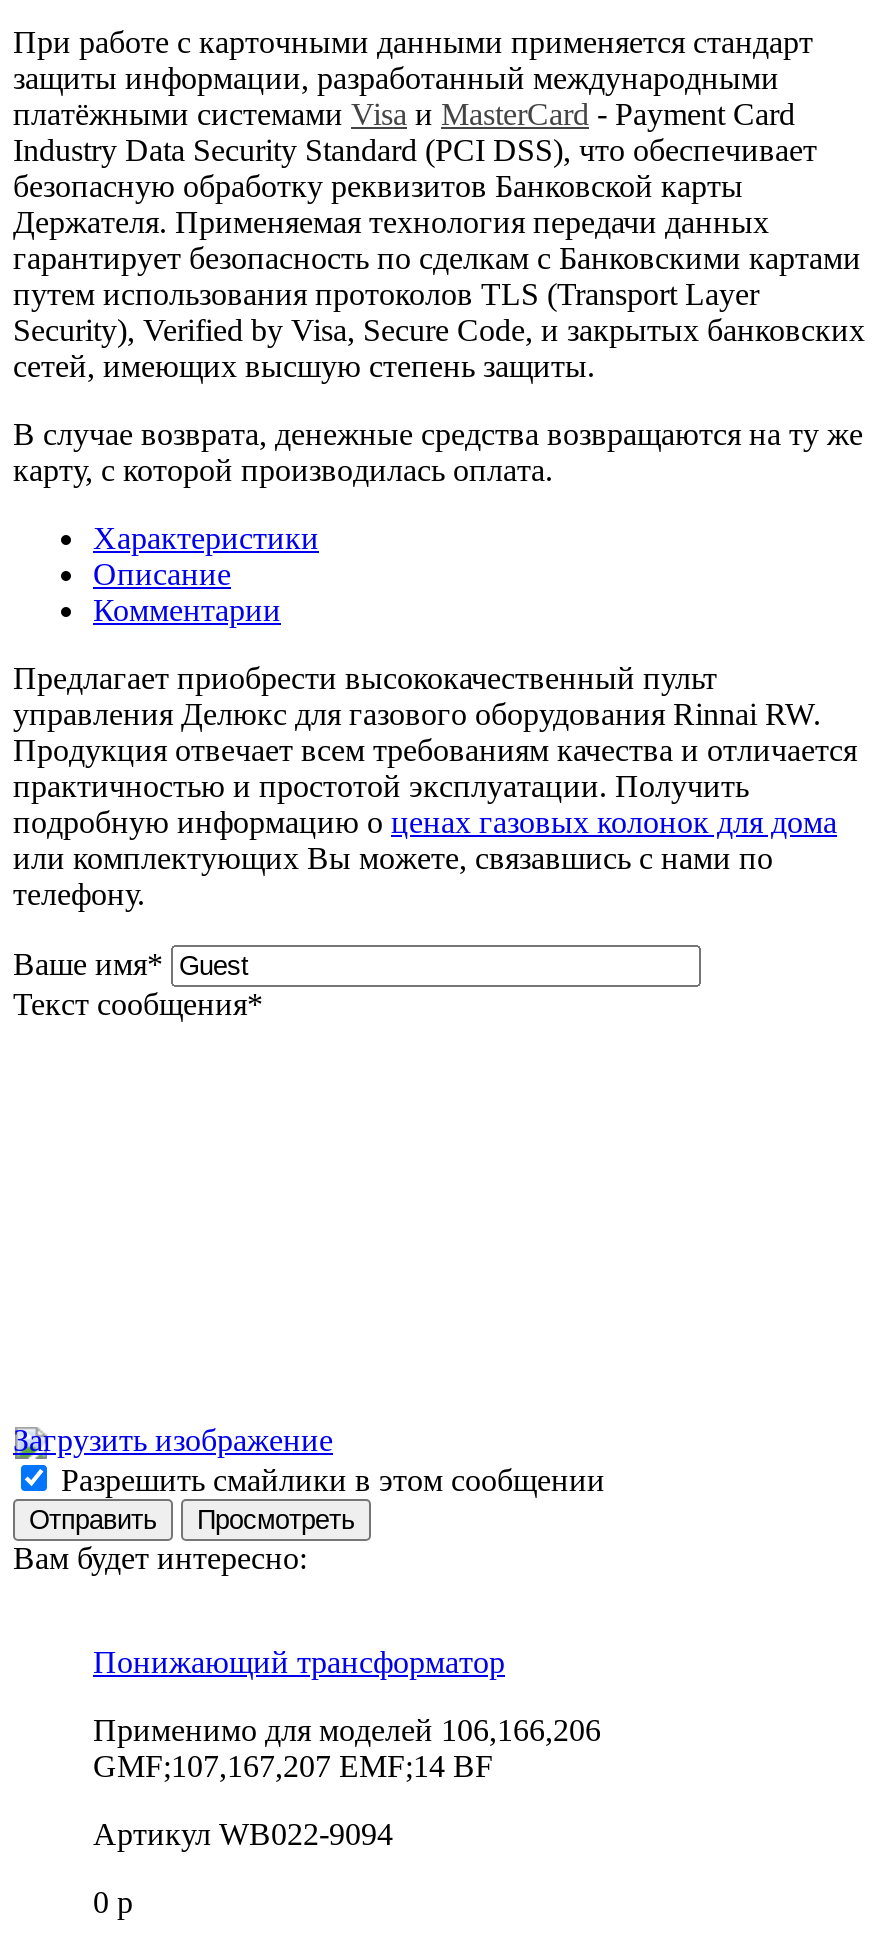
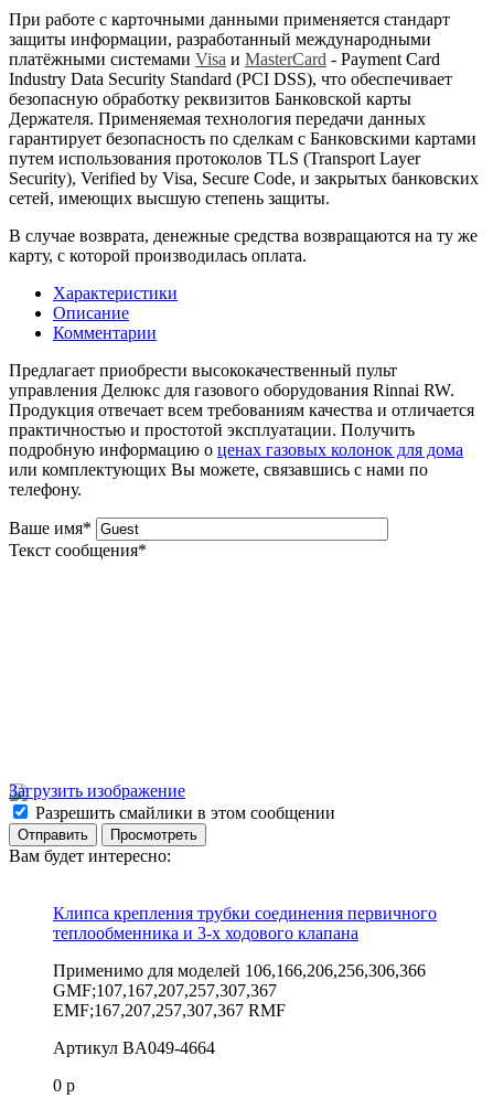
- Понижающий трансформатор
+ Клипса крепления трубки соединения первичного
+ теплообменника и 3-х ходового клапана

- Применимо для моделей 106,166,206
- GMF;107,167,207 EMF;14 BF
+ Применимо для моделей 106,166,206,256,306,366
+ GMF;107,167,207,257,307,367
+ EMF;167,207,257,307,367 RMF

- Артикул WB022-9094
+ Артикул BA049-4664
